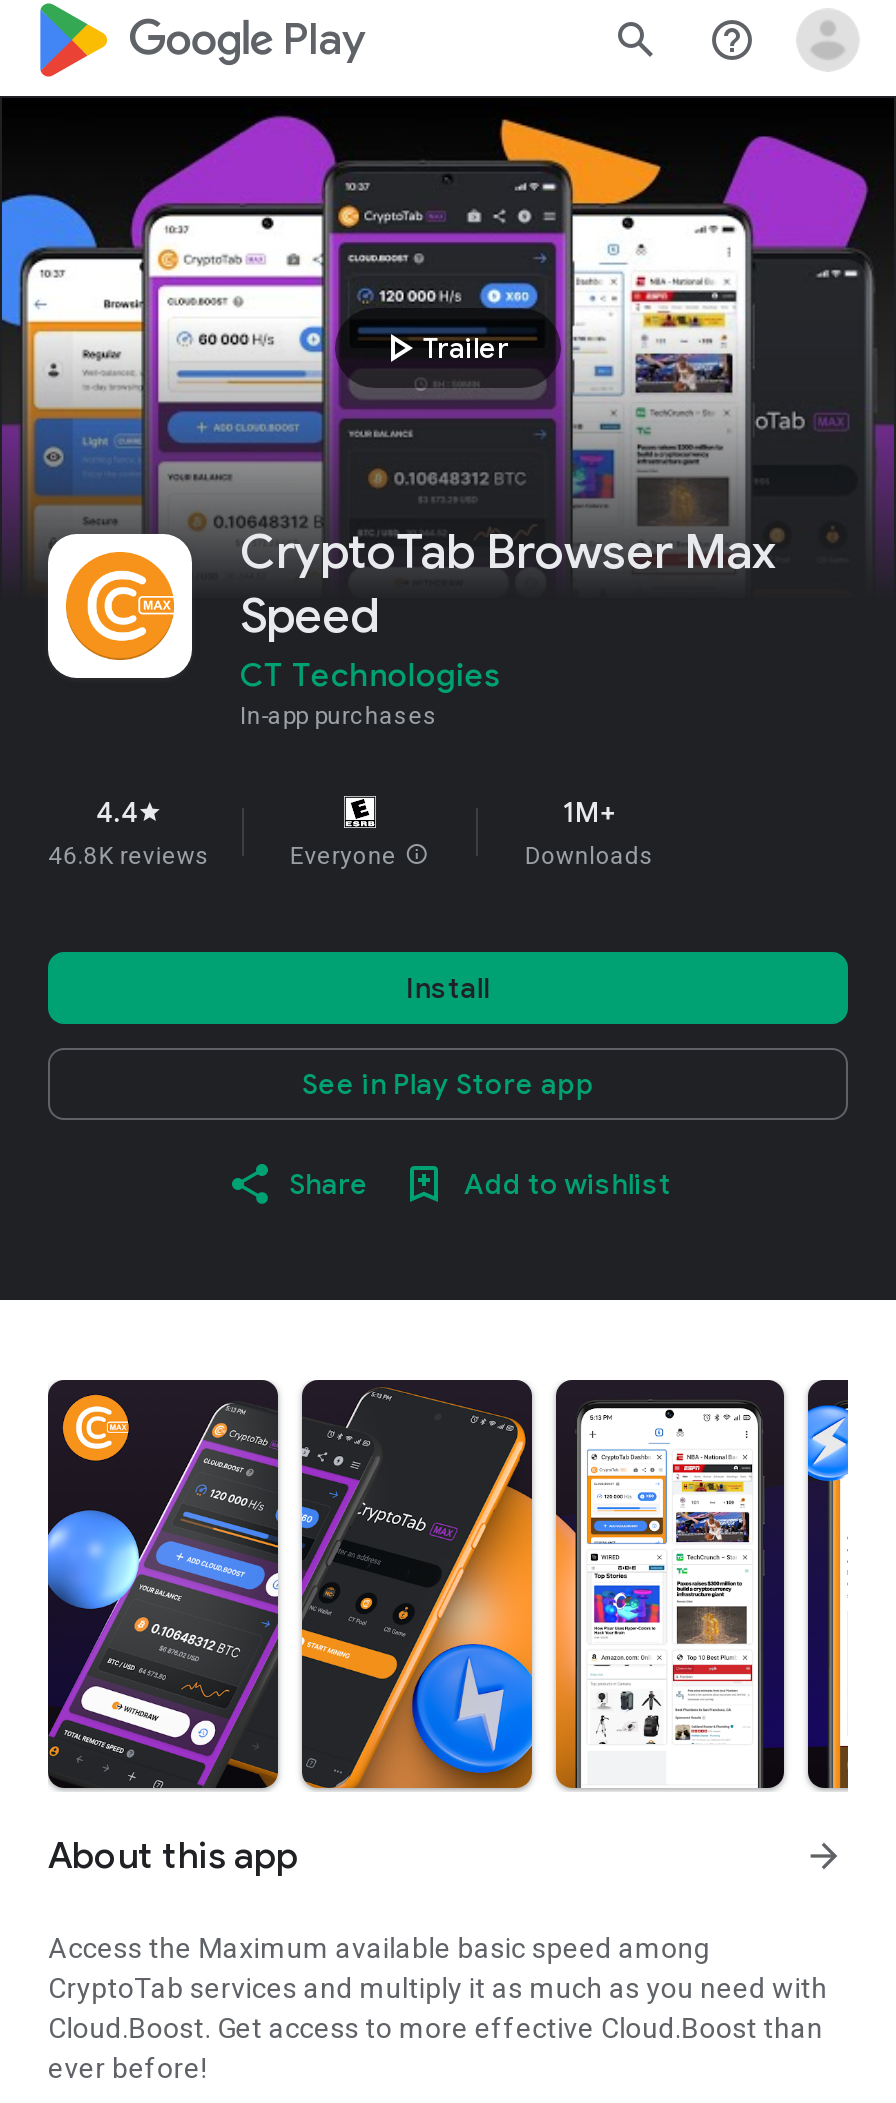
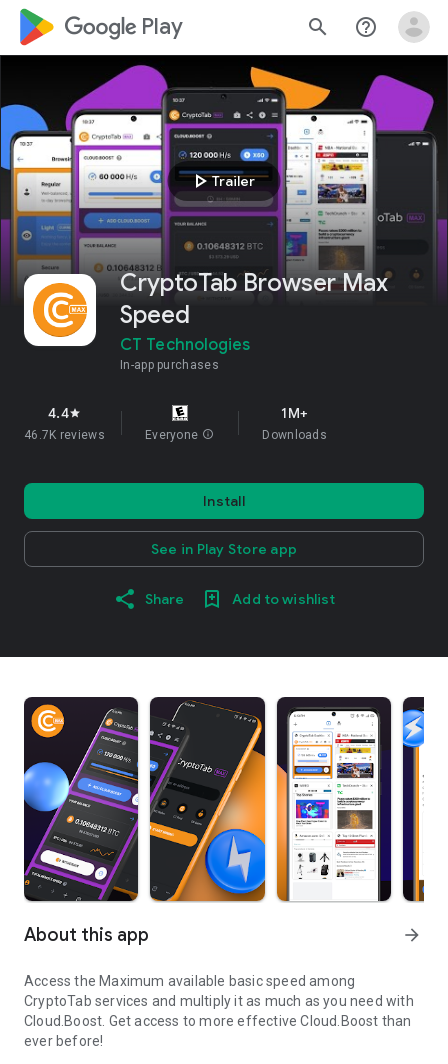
- 46.8K reviews
+ 46.7K reviews
